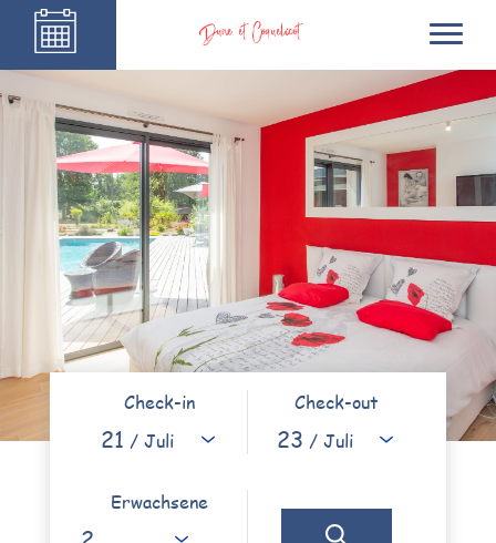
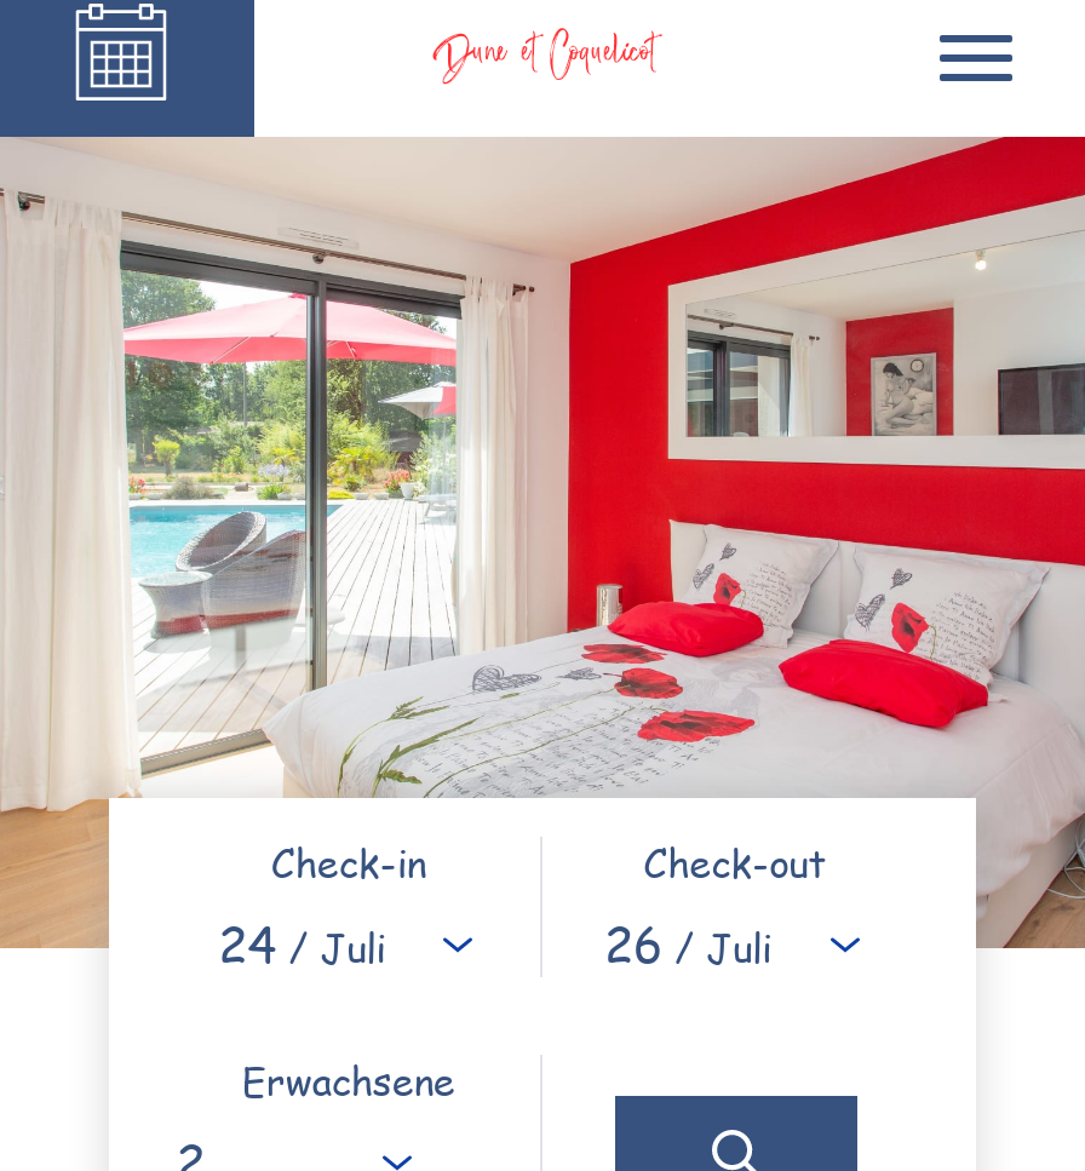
- 21 / Juli
+ 24 / Juli

- 23 / Juli
+ 26 / Juli
